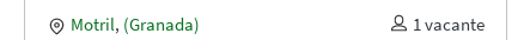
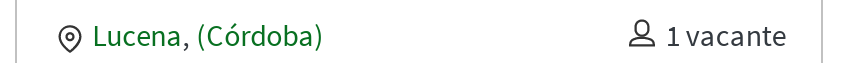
- Motril, (Granada)
+ Lucena, (Córdoba)
